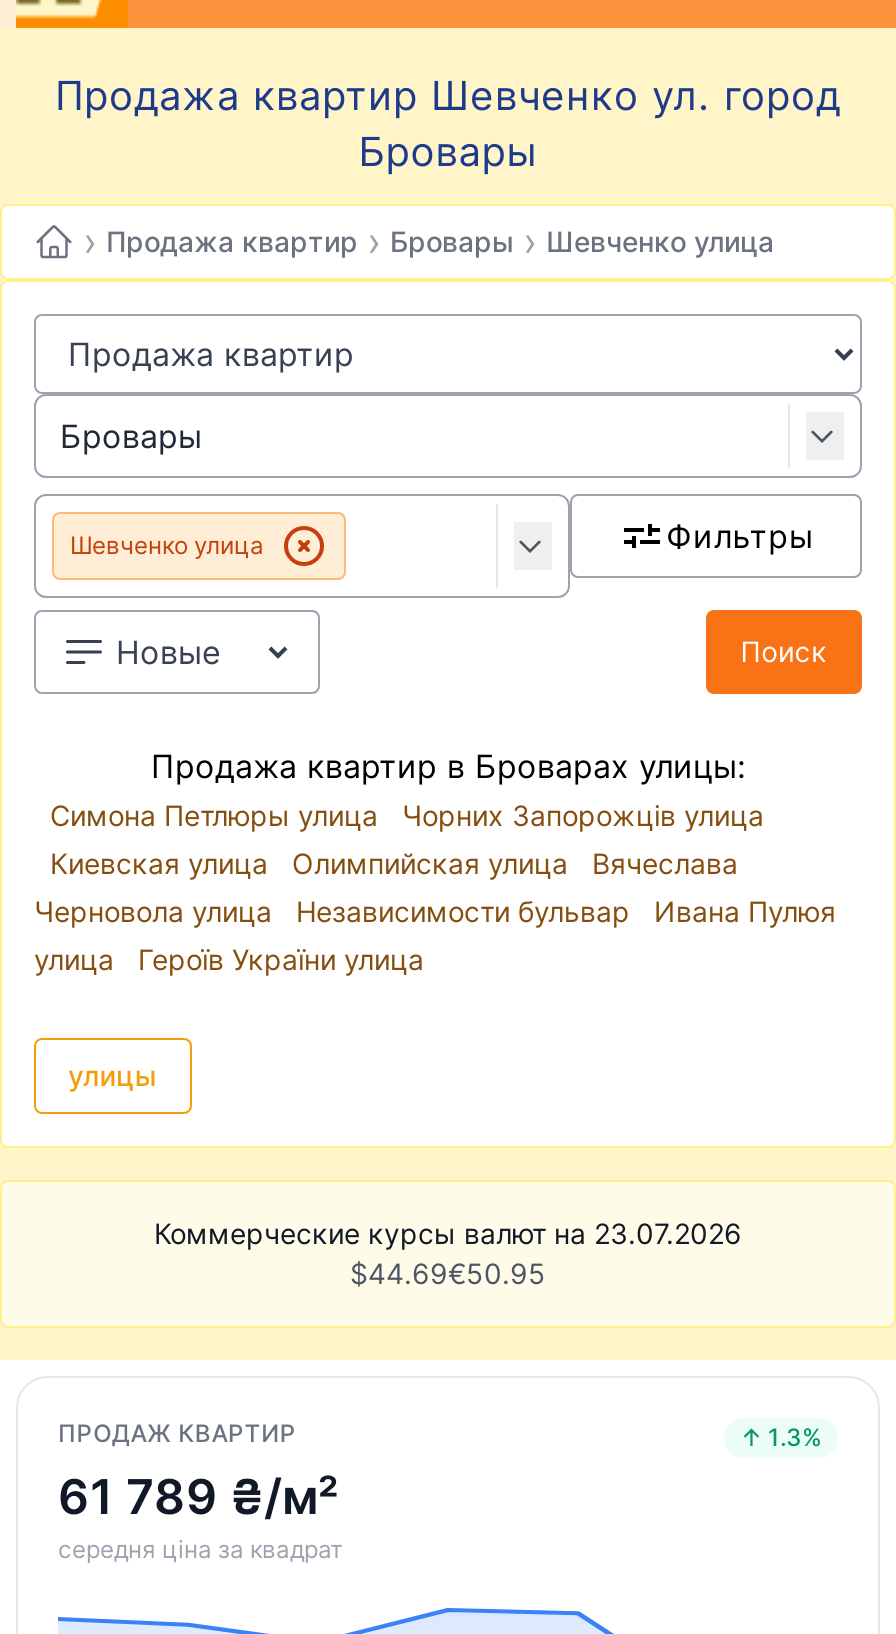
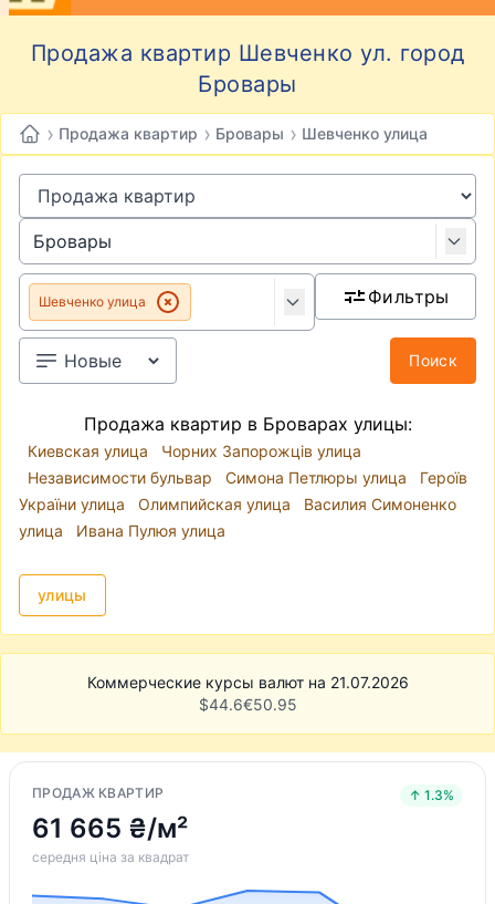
- Симона Петлюры улица Чорних Запорожців улица
- Киевская улица Олимпийская улица Вячеслава
- Черновола улица Независимости бульвар Ивана Пулюя
- улица Героїв України улица
+ Киевская улица Чорних Запорожців улица
+ Независимости бульвар Симона Петлюры улица Героїв
+ України улица Олимпийская улица Василия Симоненко
+ улица Ивана Пулюя улица

- Коммерческие курсы валют на 23.07.2026
+ Коммерческие курсы валют на 21.07.2026

- $44.69€50.95
+ $44.6€50.95

- 61 789 ₴/м²
+ 61 665 ₴/м²
